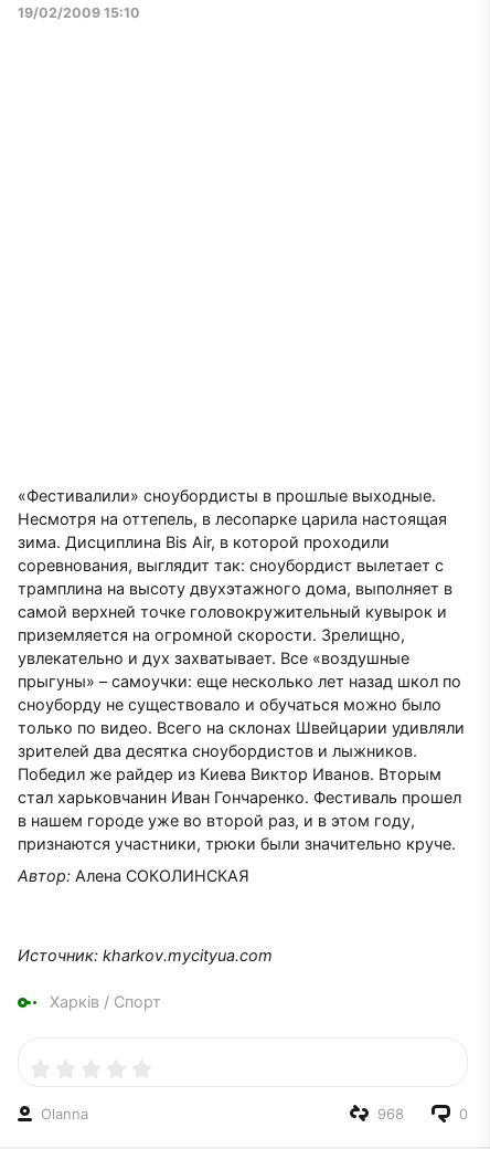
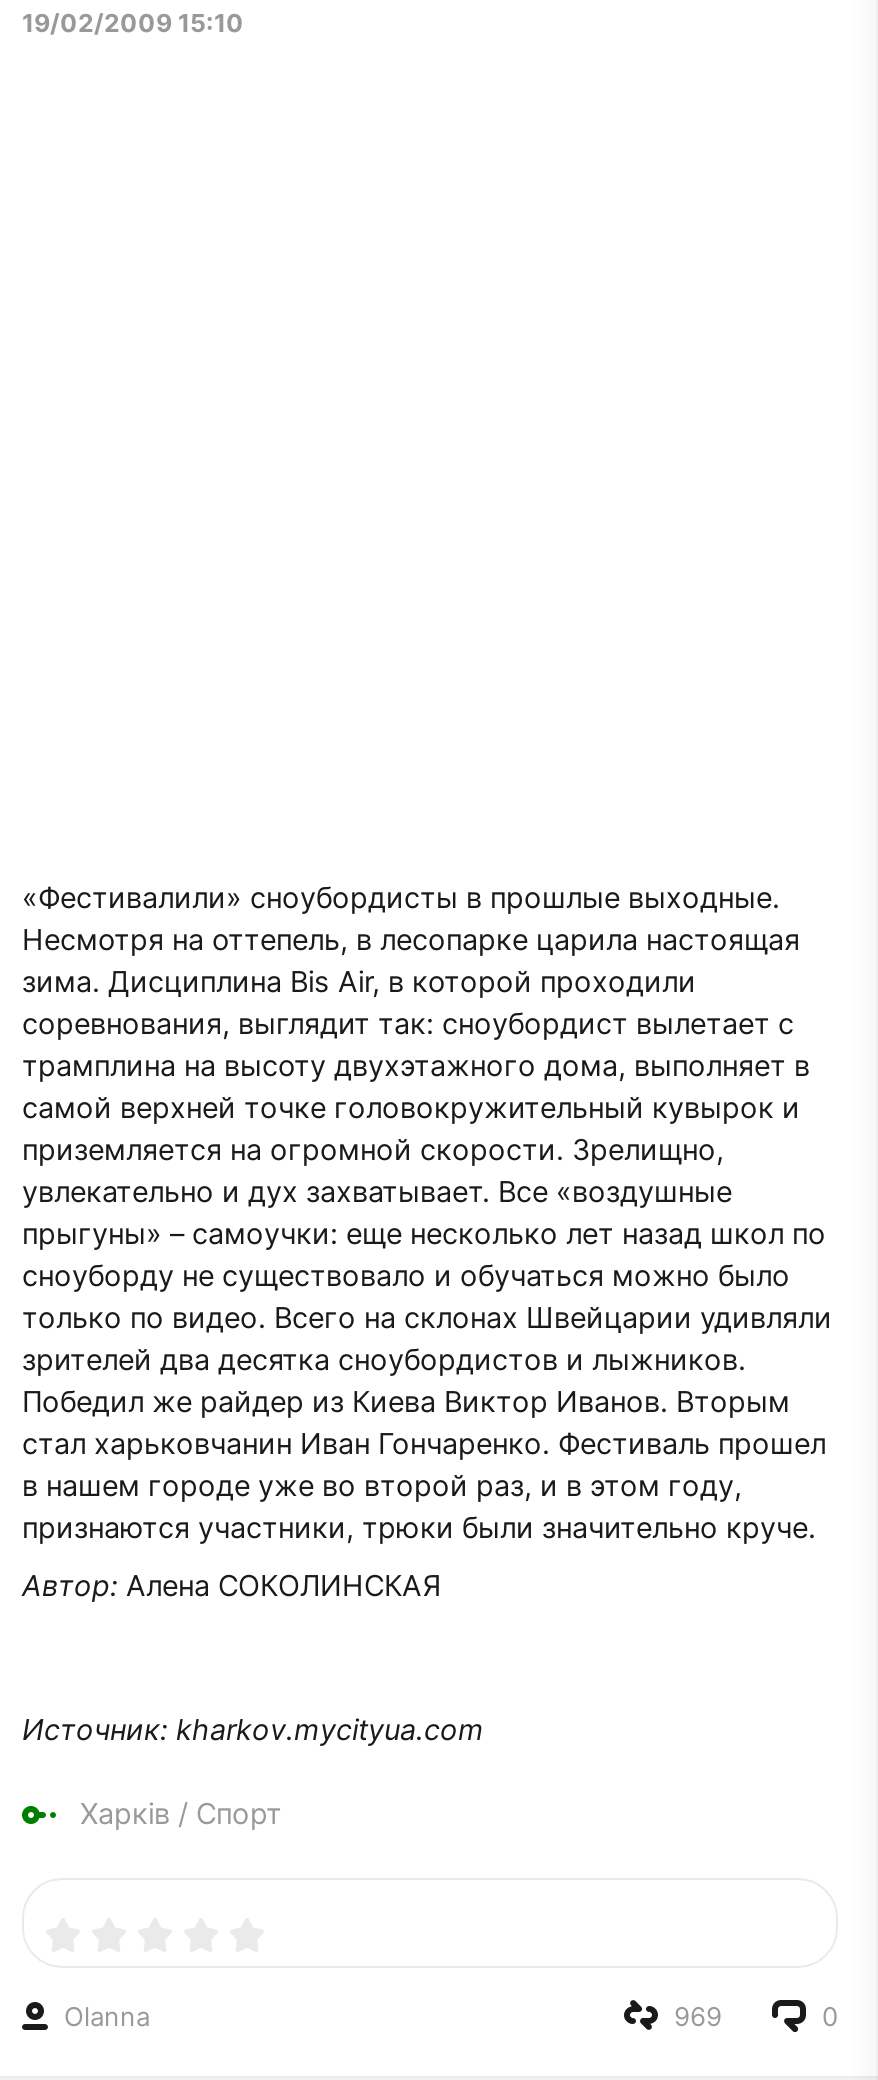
- 968
+ 969
